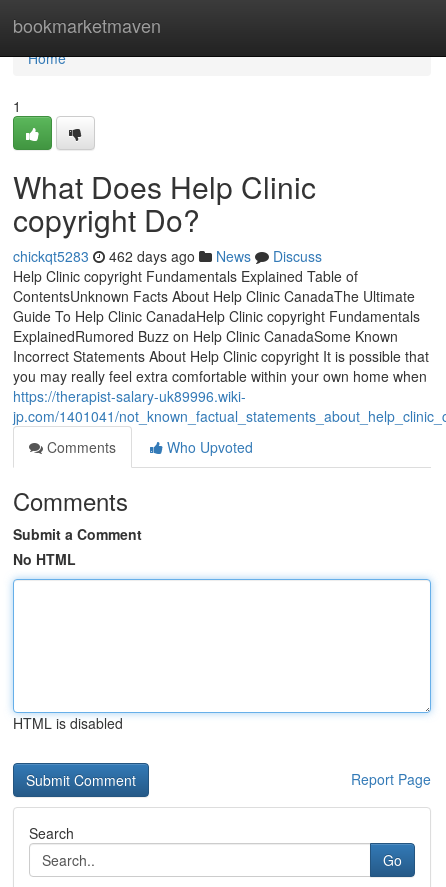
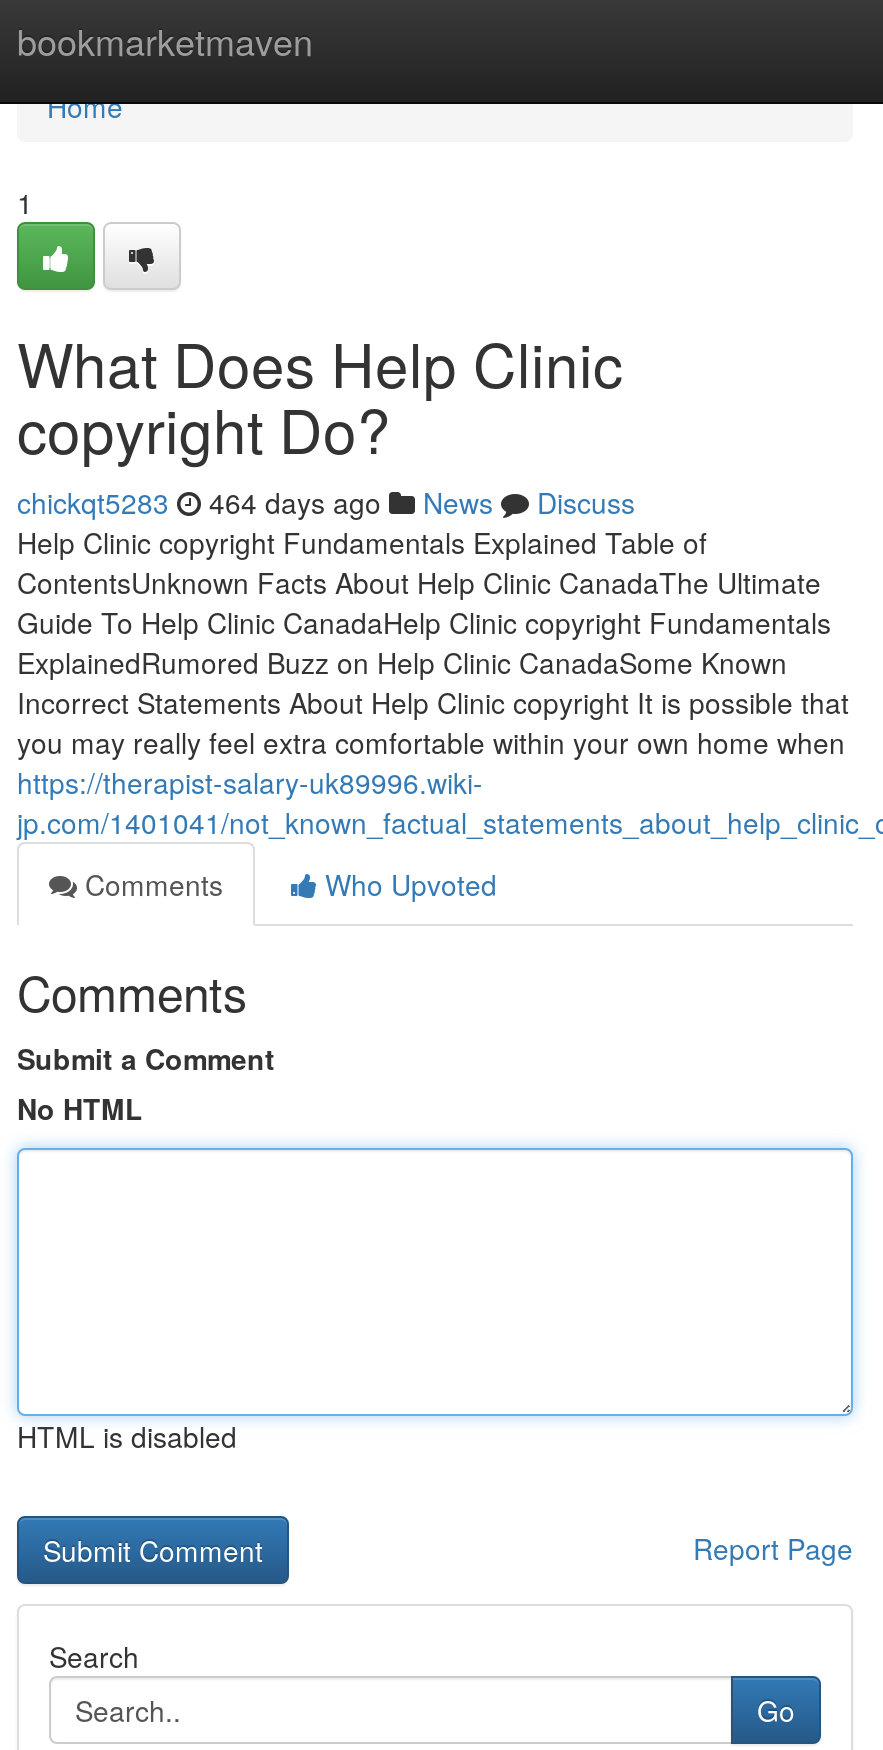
- chickqt5283 462 days ago News Discuss
+ chickqt5283 464 days ago News Discuss
